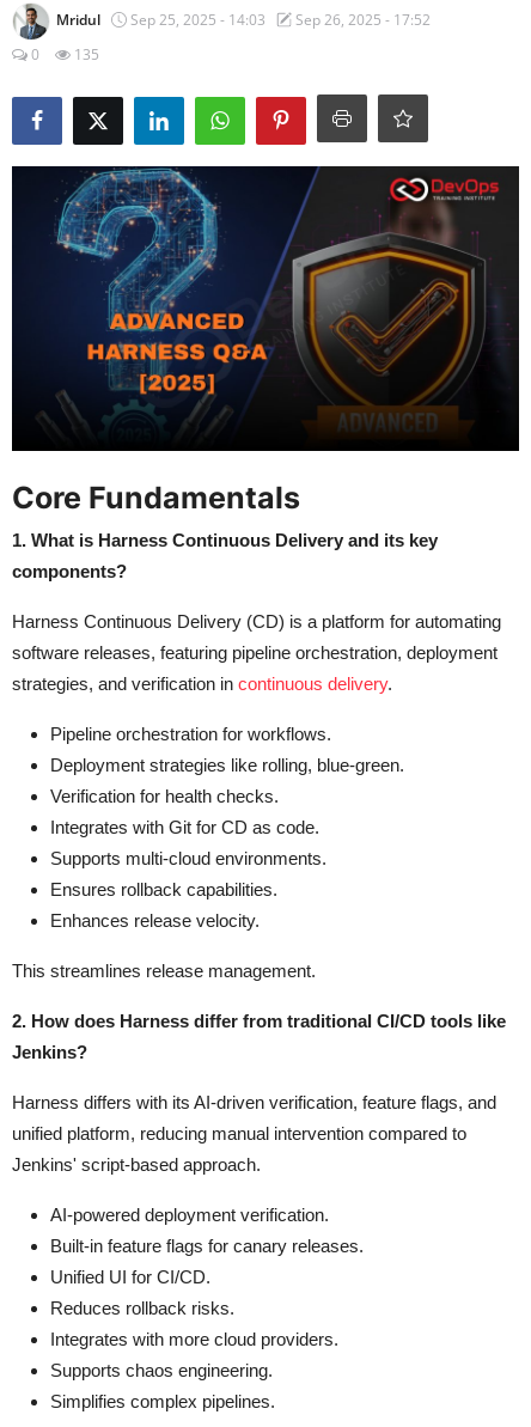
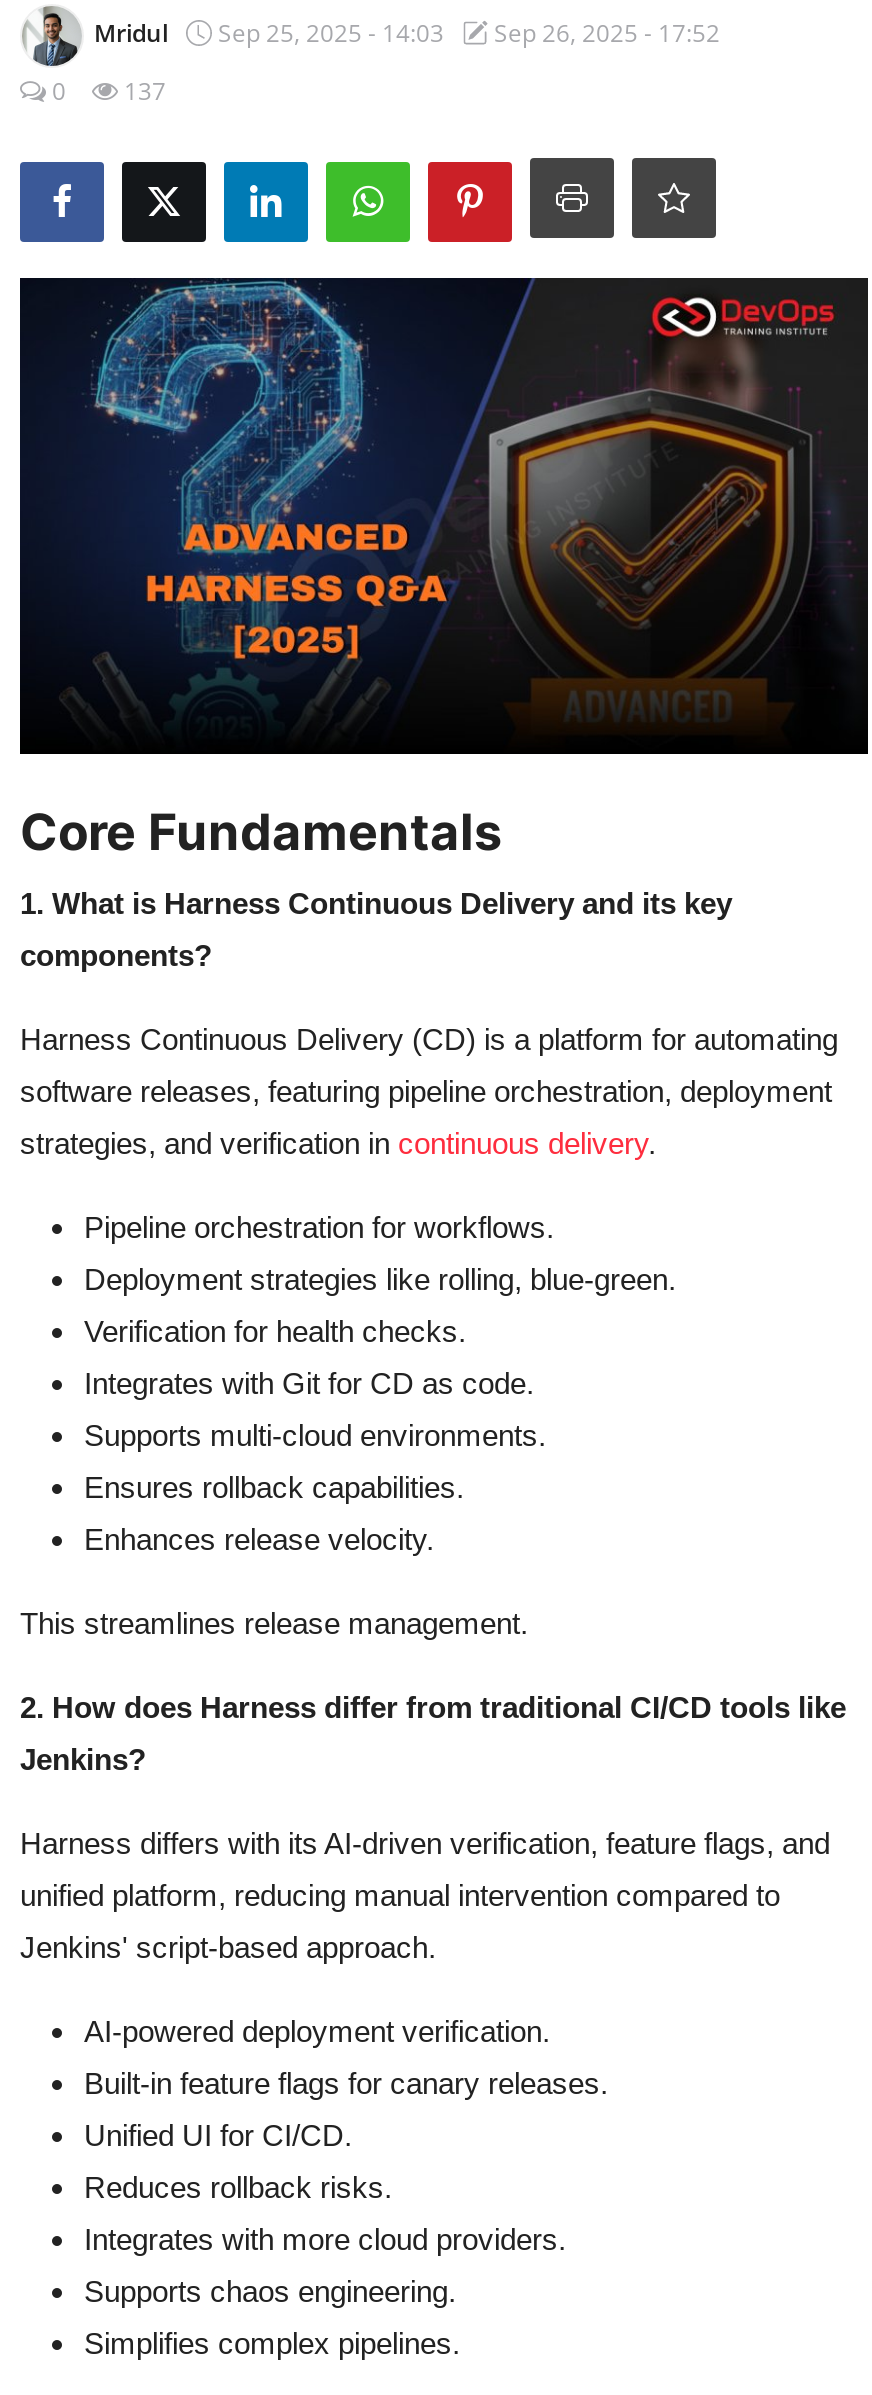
- 0 135
+ 0 137
